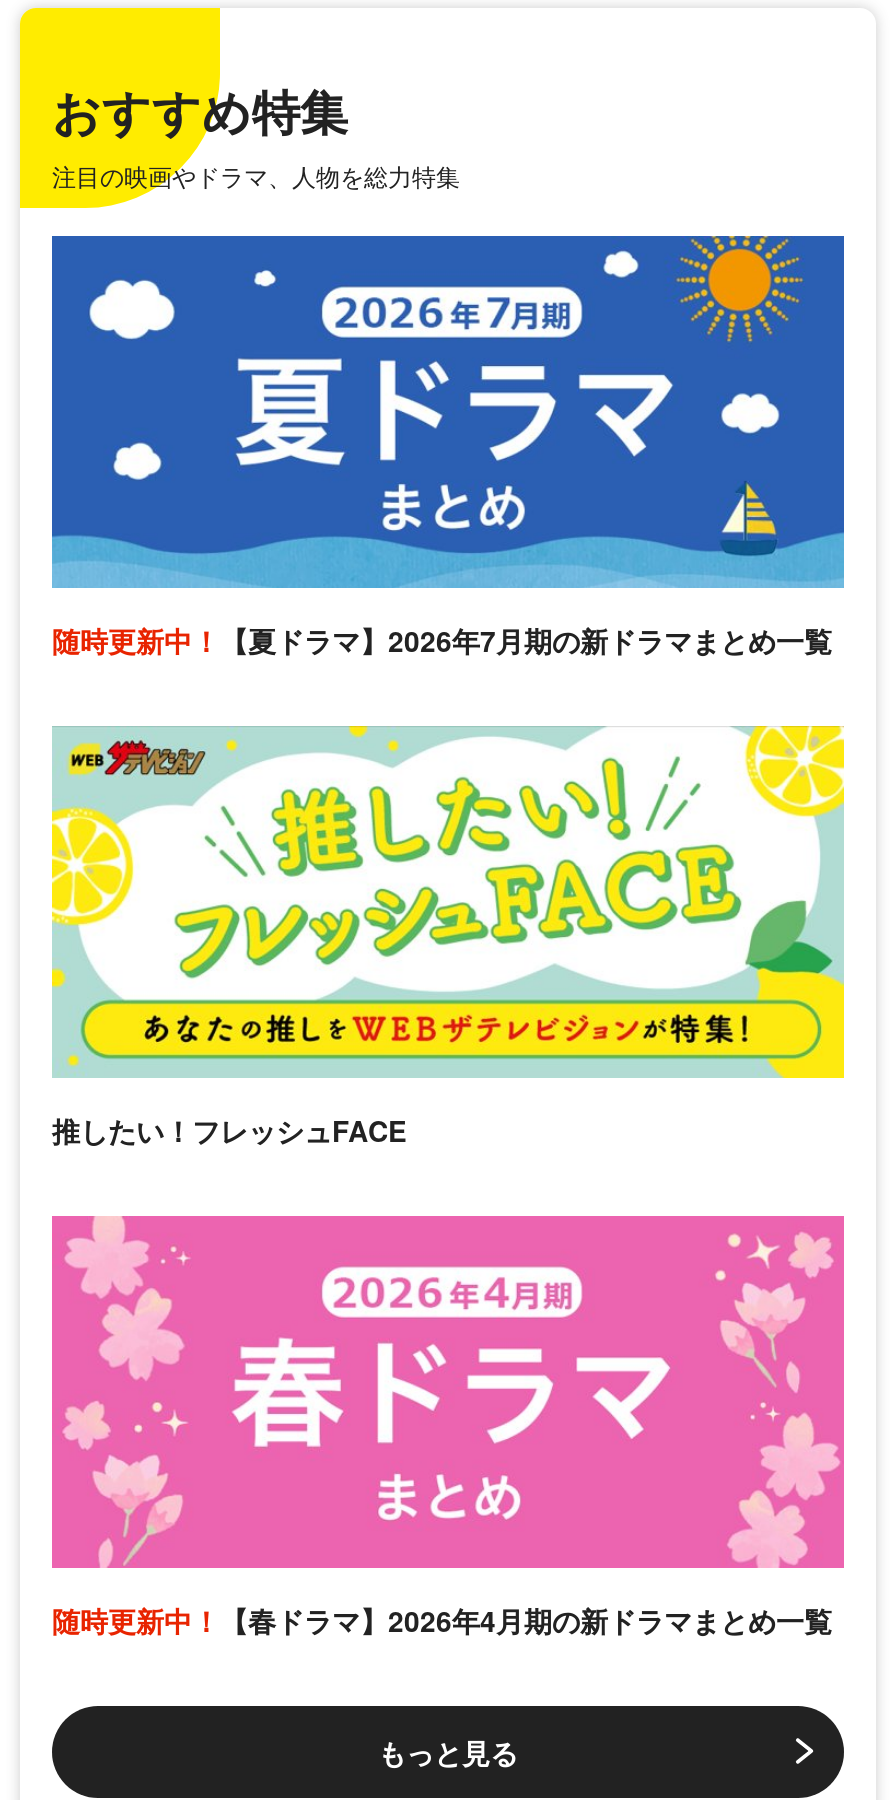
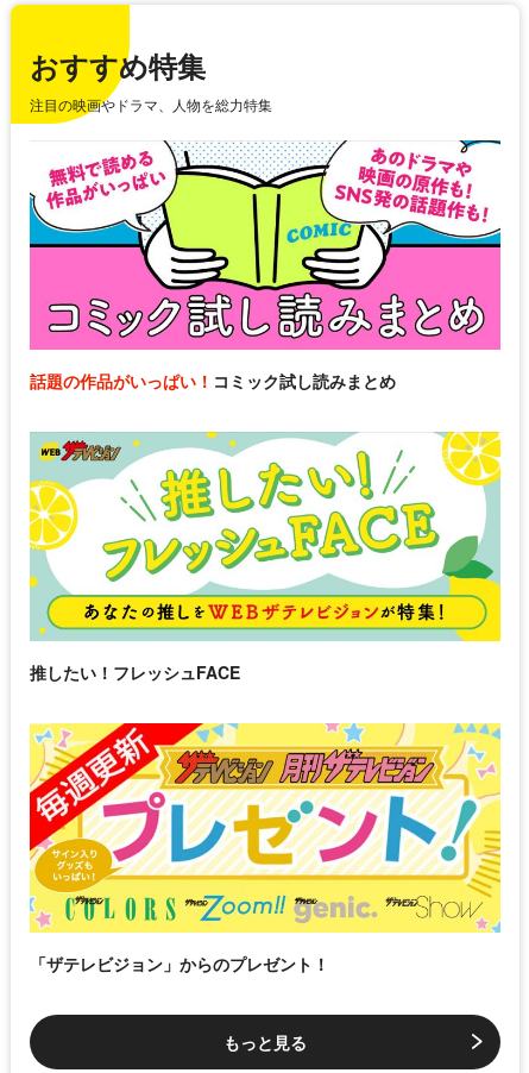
- [image]
- 随時更新中！【夏ドラマ】2026年7月期の新ドラマまとめ一覧
+ [image]
+ 話題の作品がいっぱい！コミック試し読みまとめ

- [image]
- 随時更新中！【春ドラマ】2026年4月期の新ドラマまとめ一覧
+ [image]
+ 「ザテレビジョン」からのプレゼント！
